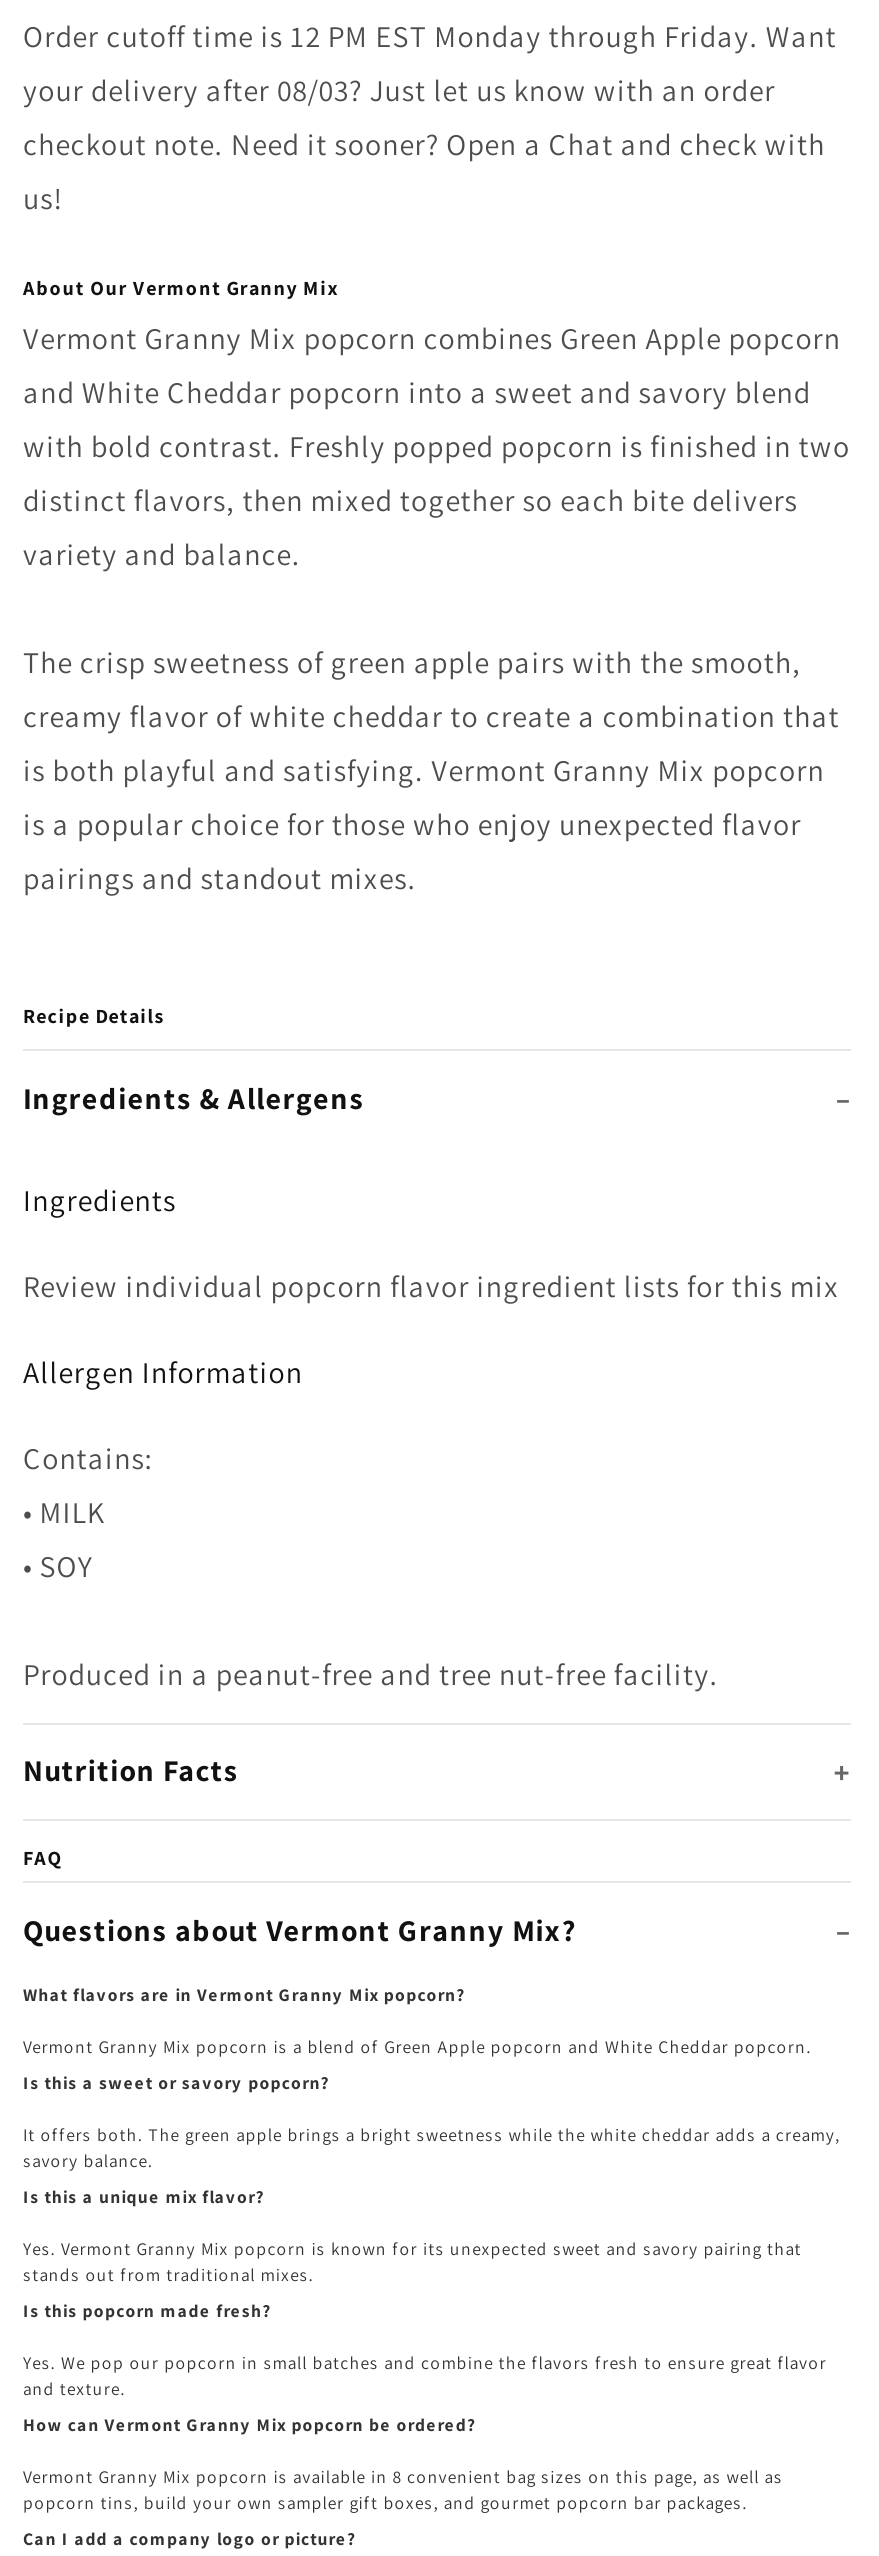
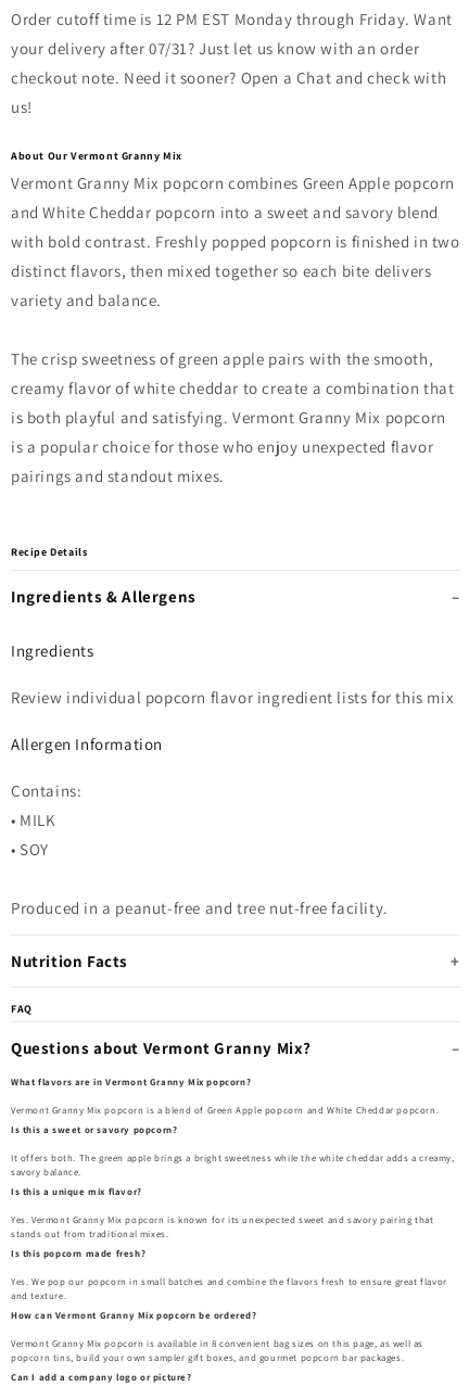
- your delivery after 08/03? Just let us know with an order
+ your delivery after 07/31? Just let us know with an order
